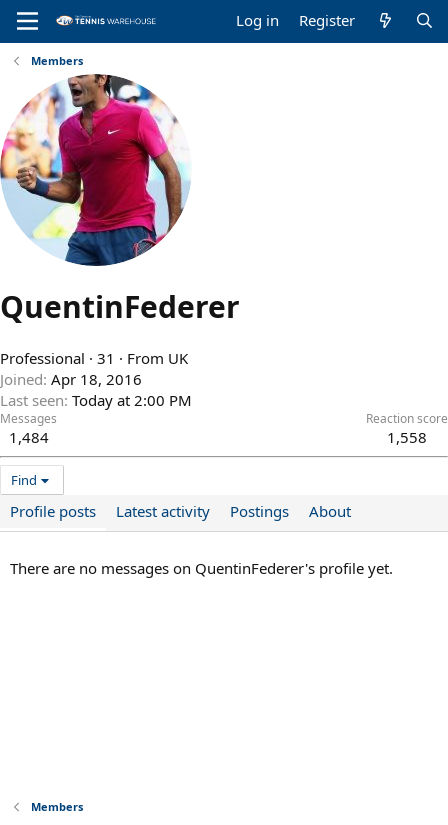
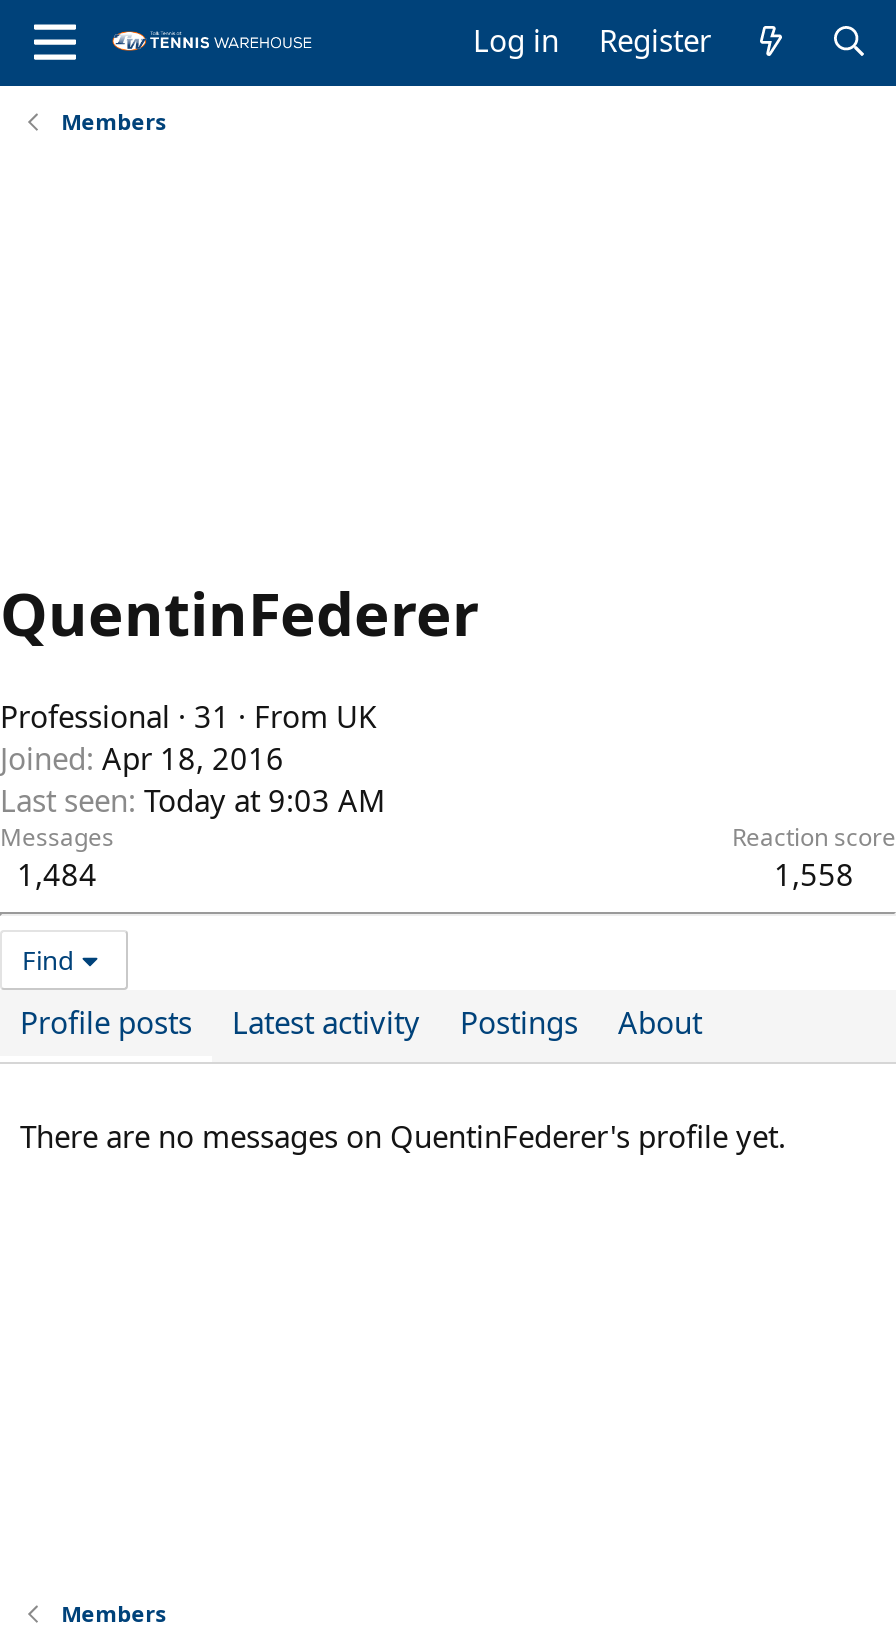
- [image]

- Last seen Today at 2:00 PM
+ Last seen Today at 9:03 AM
